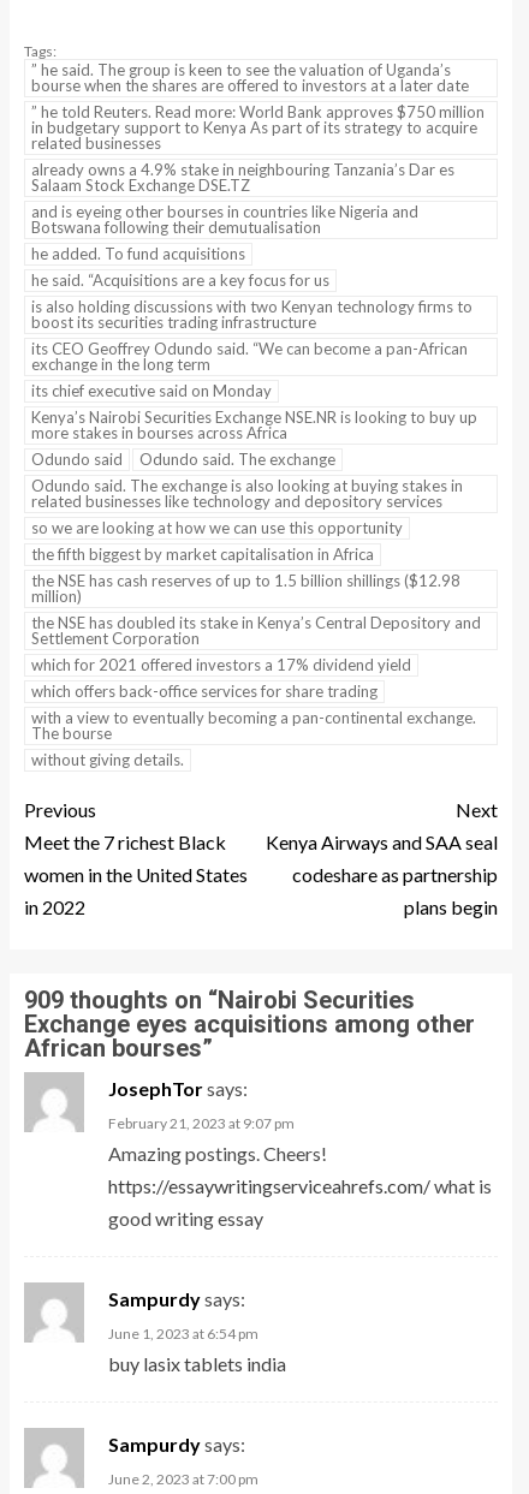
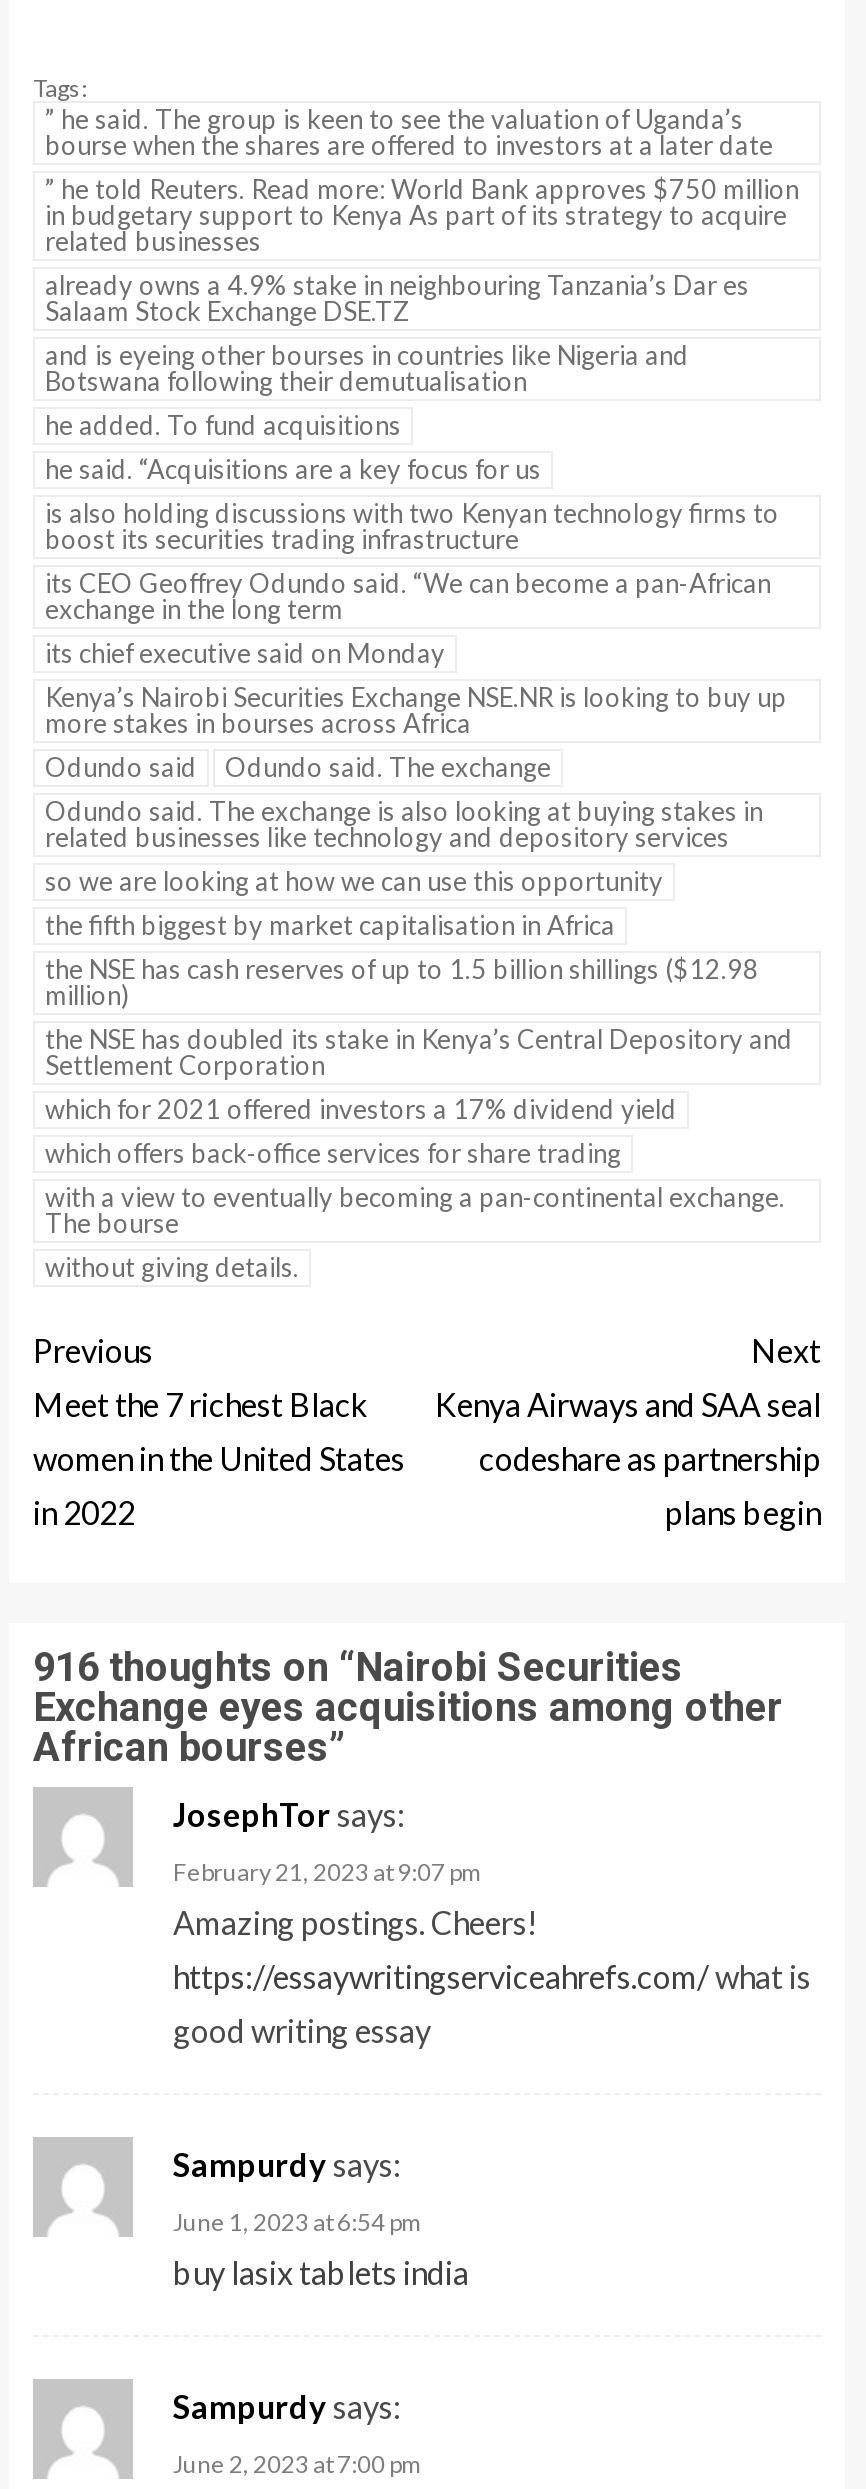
- 909 thoughts on “Nairobi Securities
+ 916 thoughts on “Nairobi Securities
